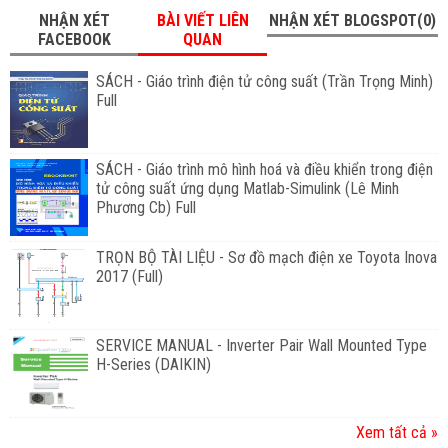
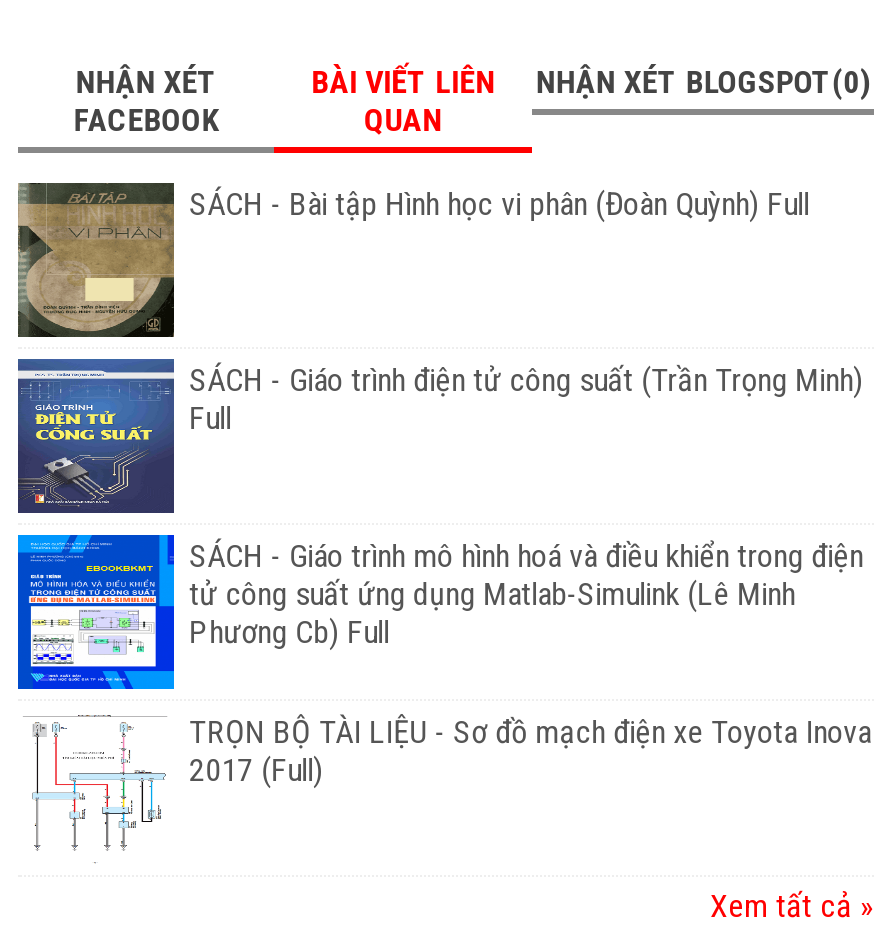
+ [image]
+ SÁCH - Bài tập Hình học vi phân (Đoàn Quỳnh) Full

moved down: [image] | SÁCH - Giáo trình điện tử công suất (Trần Trọng Minh) | Full | SÁCH - Giáo trình mô hình hoá và điều khiển trong điện | tử công suất ứng dụng Matlab-Simulink (Lê Minh | Phương Cb) Full | TRỌN BỘ TÀI LIỆU - Sơ đồ mạch điện xe Toyota Inova | 2017 (Full)

moved down: [image]

- [image]
- SERVICE MANUAL - Inverter Pair Wall Mounted Type
- H-Series (DAIKIN)
